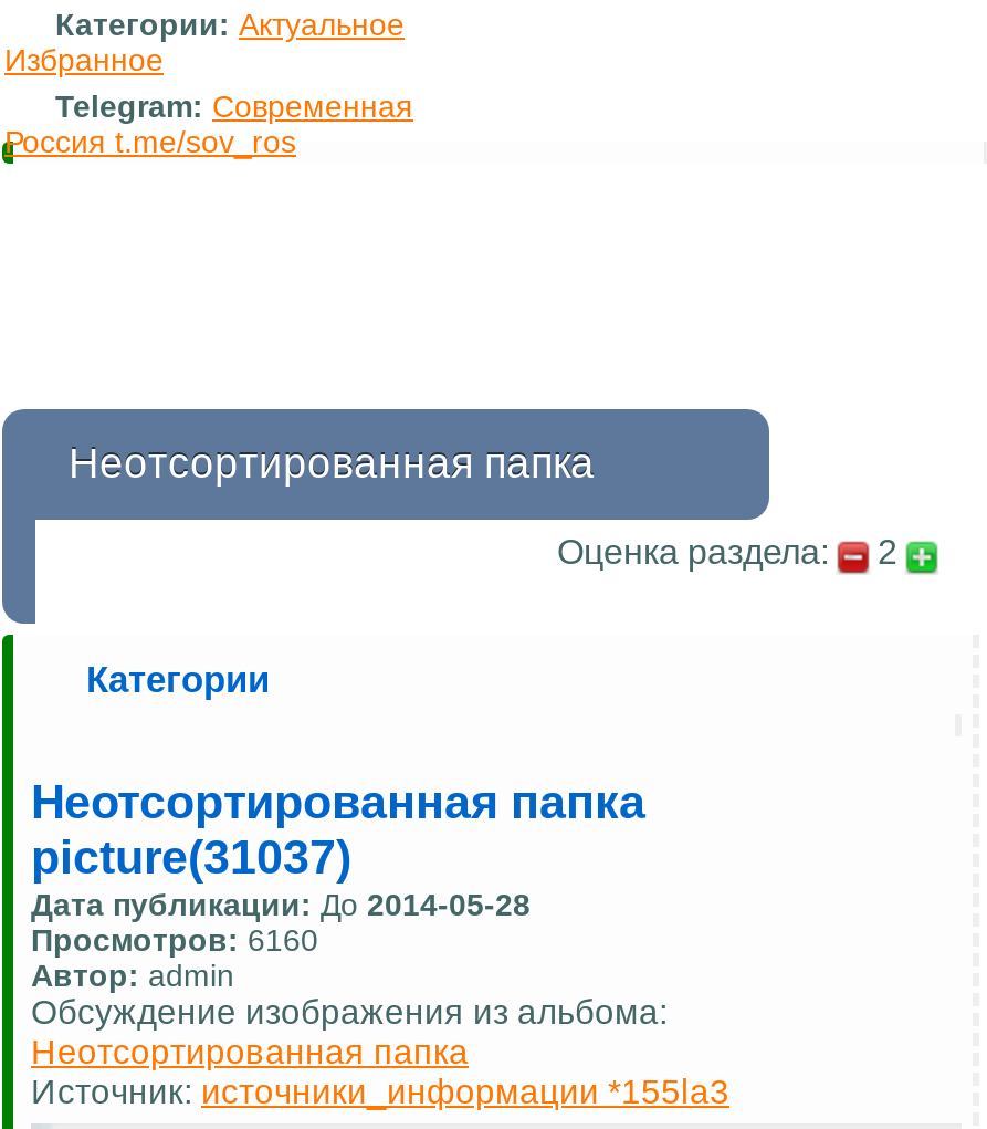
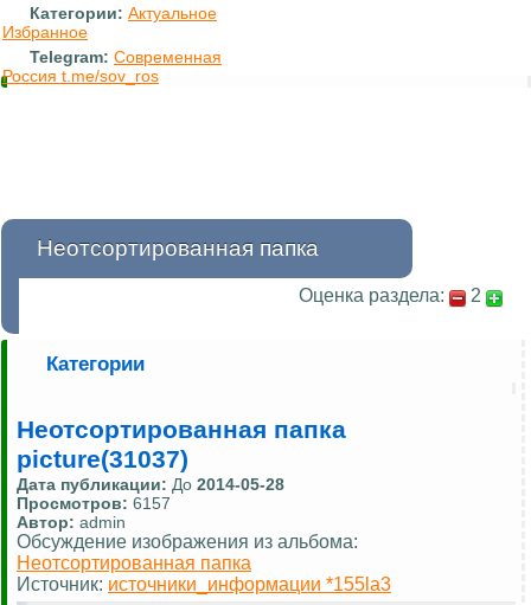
- Просмотров: 6160
+ Просмотров: 6157
